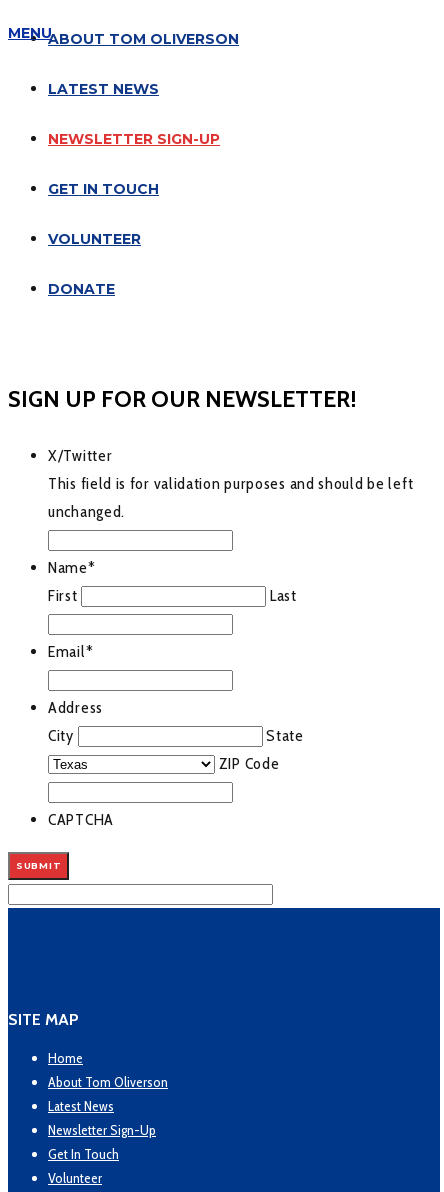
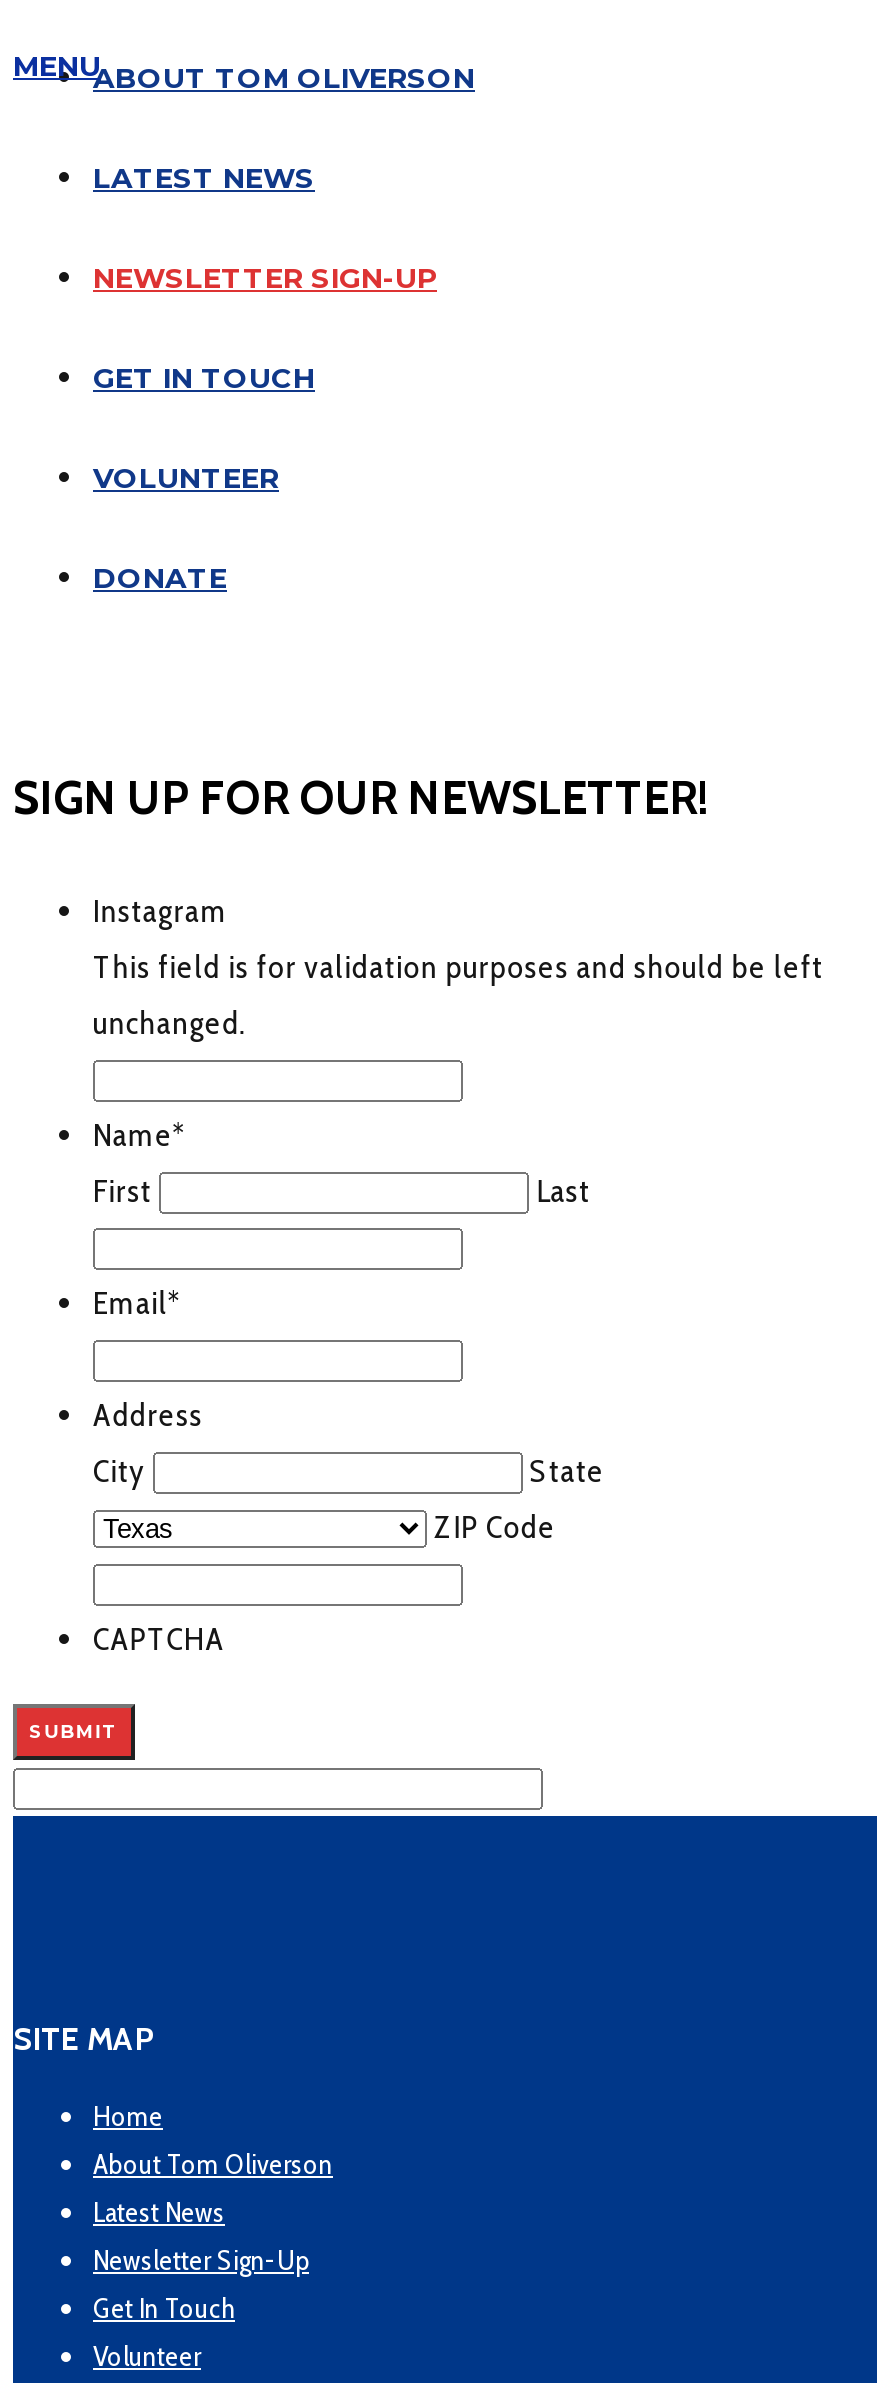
- X/Twitter
+ Instagram
